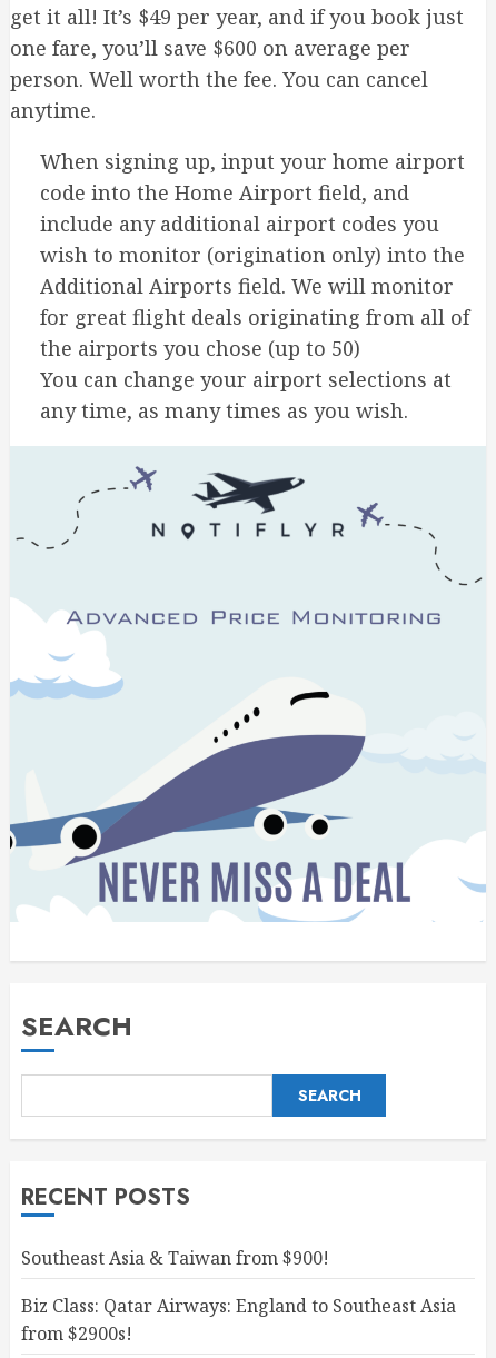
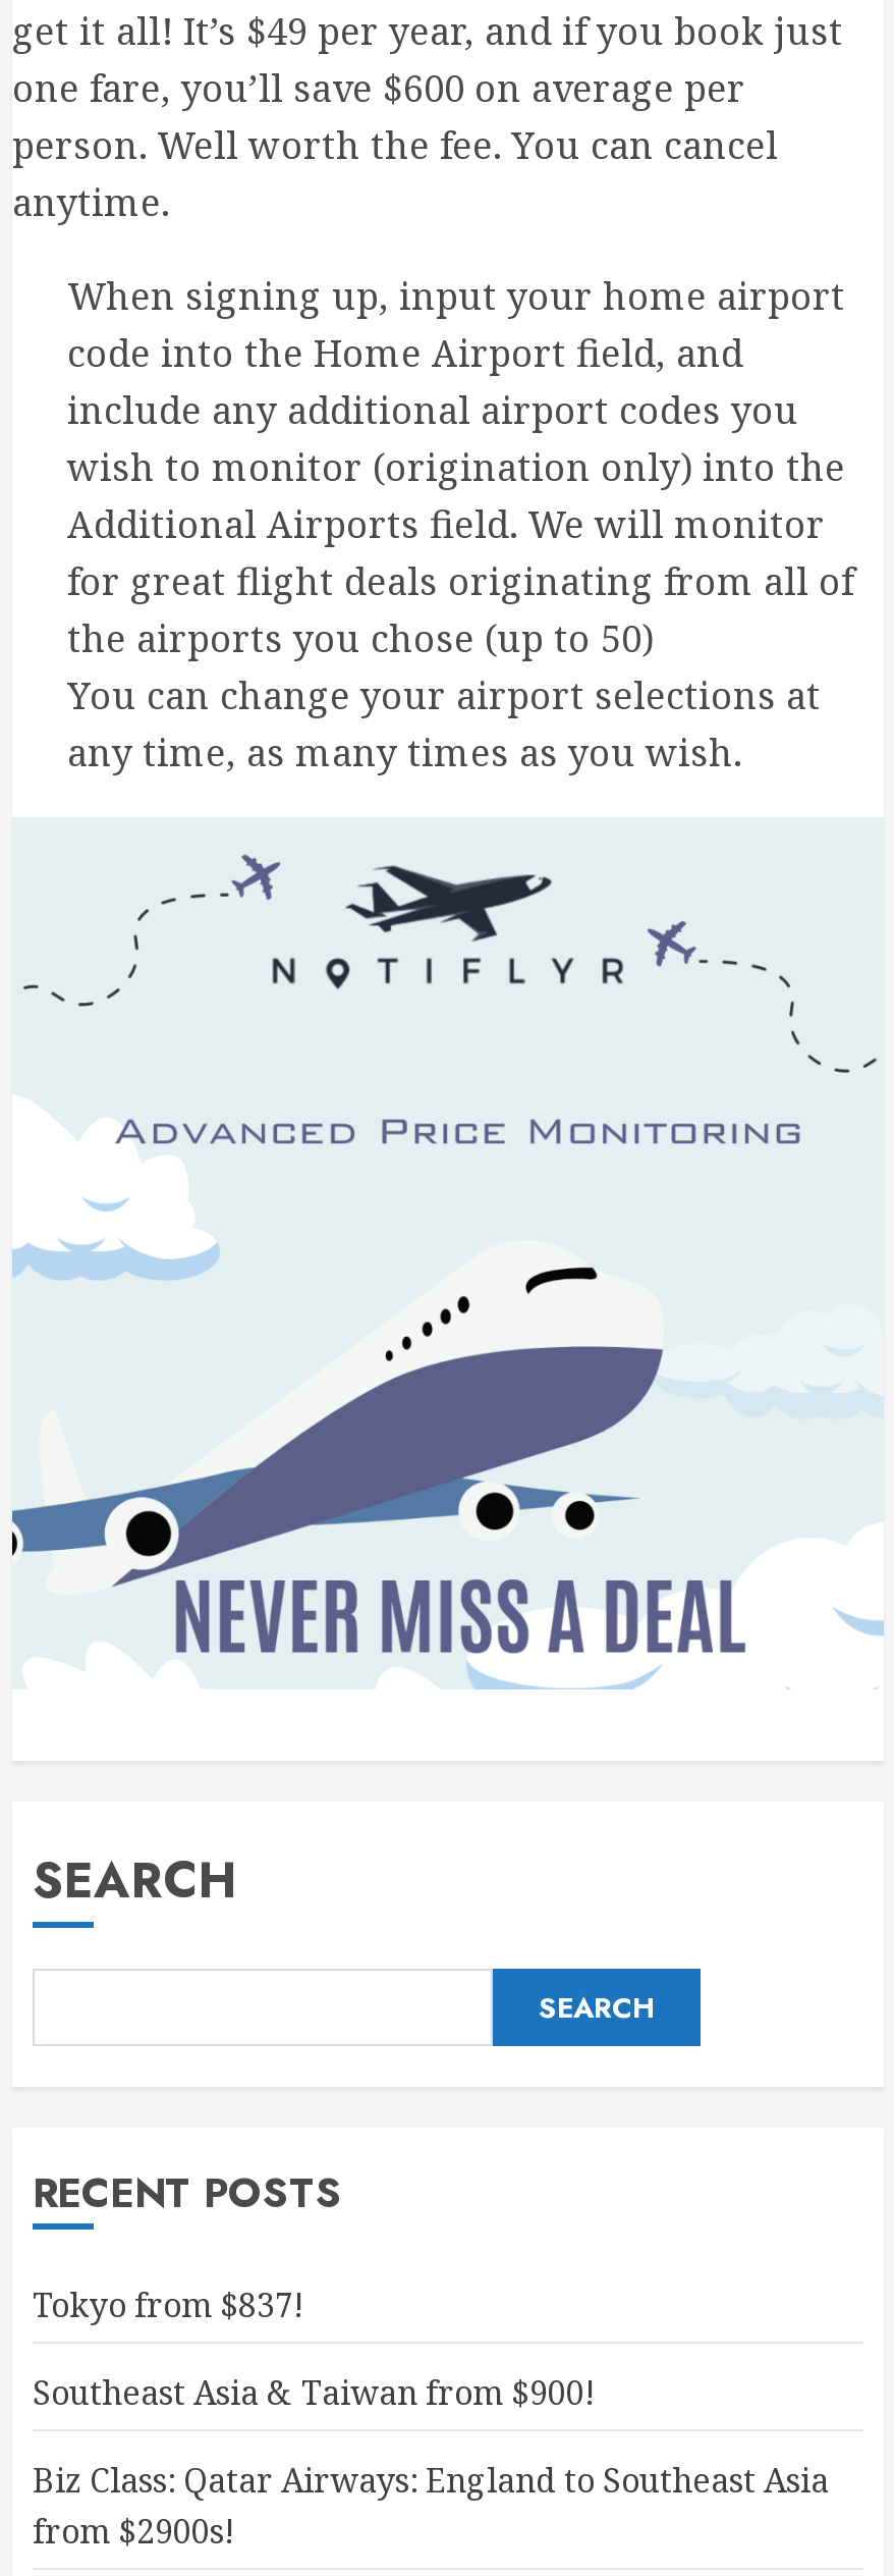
+ Tokyo from $837!
